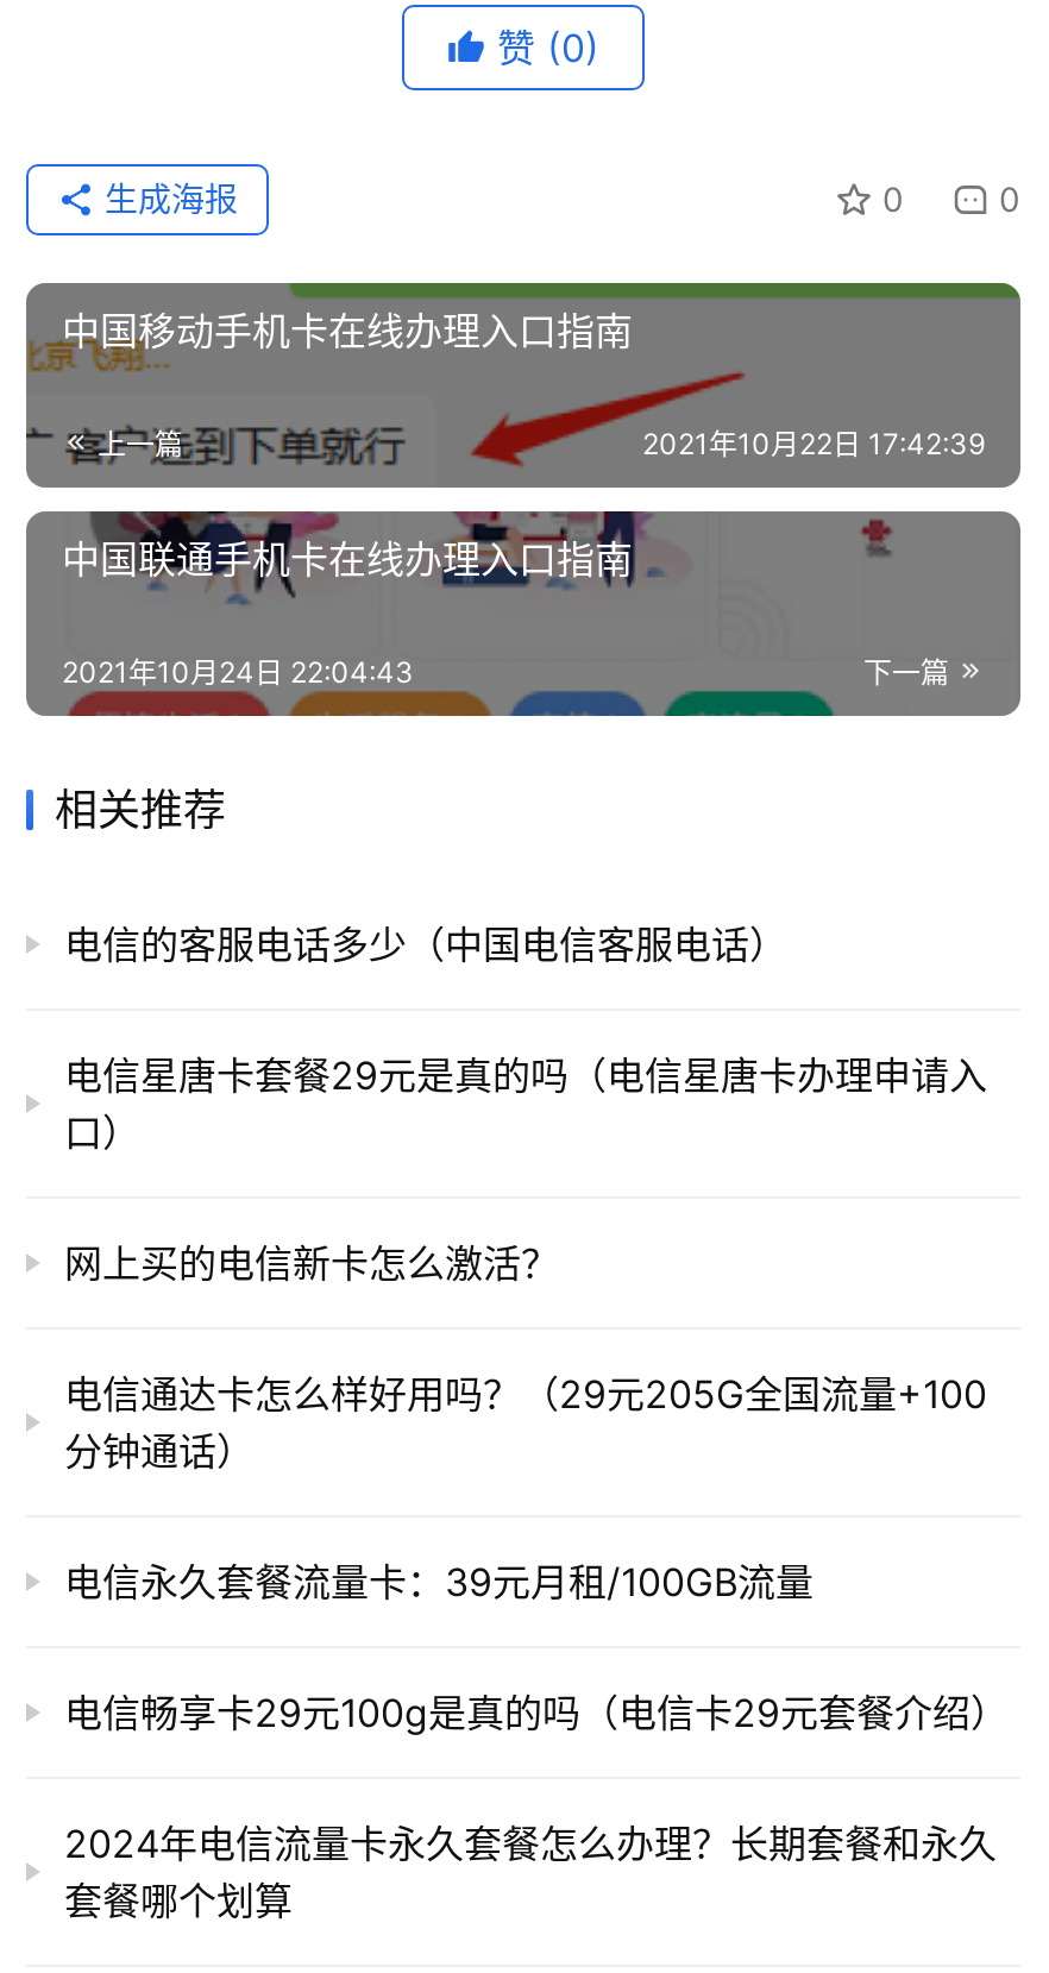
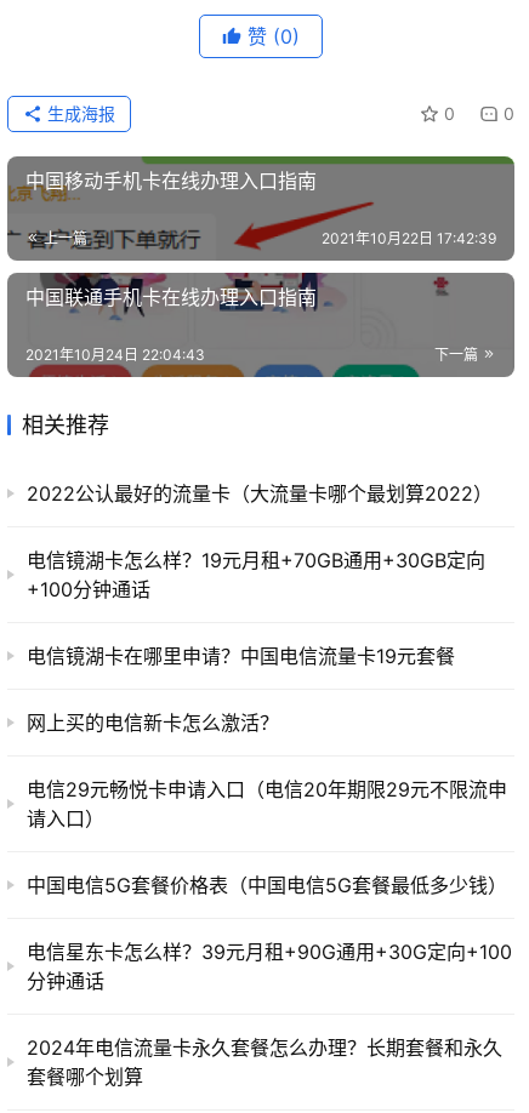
- 电信的客服电话多少（中国电信客服电话）
- 电信星唐卡套餐29元是真的吗（电信星唐卡办理申请入
- 口）
+ 2022公认最好的流量卡（大流量卡哪个最划算2022）
+ 电信镜湖卡怎么样？19元月租+70GB通用+30GB定向
+ +100分钟通话
+ 电信镜湖卡在哪里申请？中国电信流量卡19元套餐

- 电信通达卡怎么样好用吗？（29元205G全国流量+100
- 分钟通话）
+ 电信29元畅悦卡申请入口（电信20年期限29元不限流申
+ 请入口）

- 电信永久套餐流量卡：39元月租/100GB流量
+ 中国电信5G套餐价格表（中国电信5G套餐最低多少钱）

- 电信畅享卡29元100g是真的吗（电信卡29元套餐介绍）
+ 电信星东卡怎么样？39元月租+90G通用+30G定向+100
+ 分钟通话
